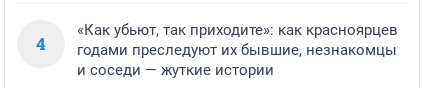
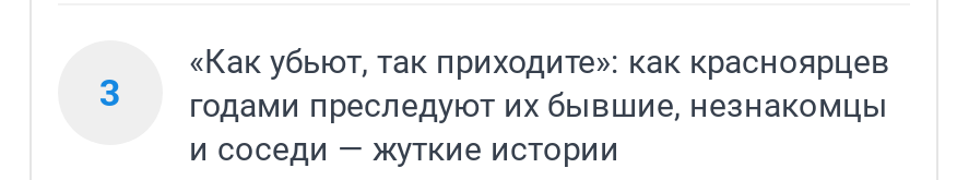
- 4 годами преследуют их бывшие, незнакомцы
+ 3 годами преследуют их бывшие, незнакомцы
